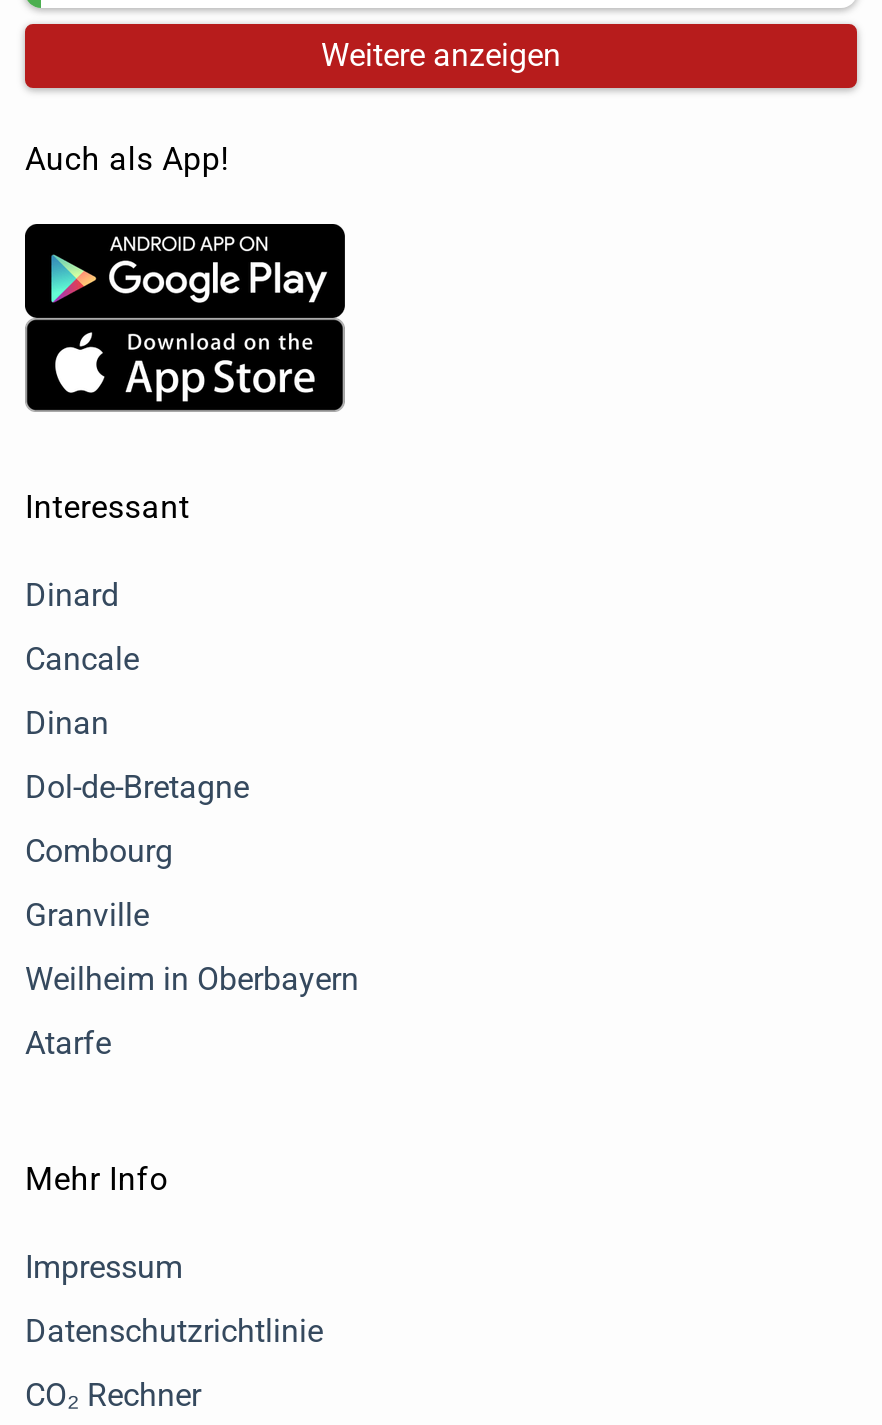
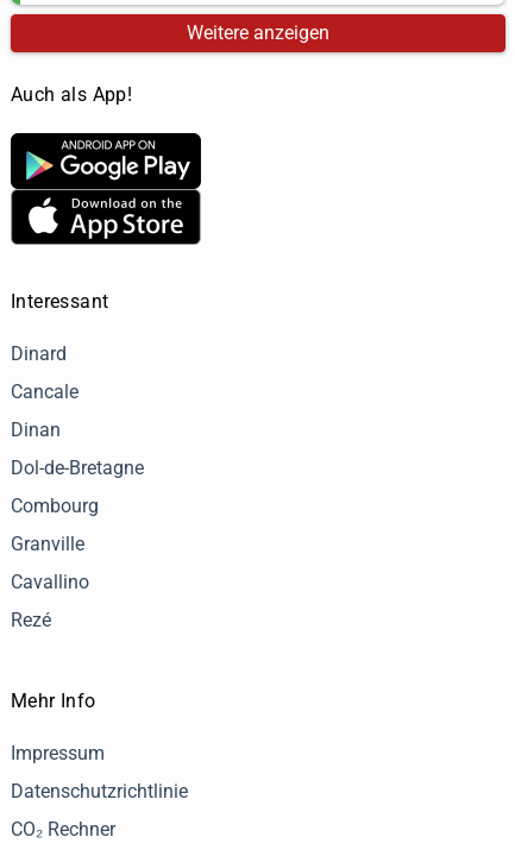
- Weilheim in Oberbayern
+ Cavallino

- Atarfe
+ Rezé
